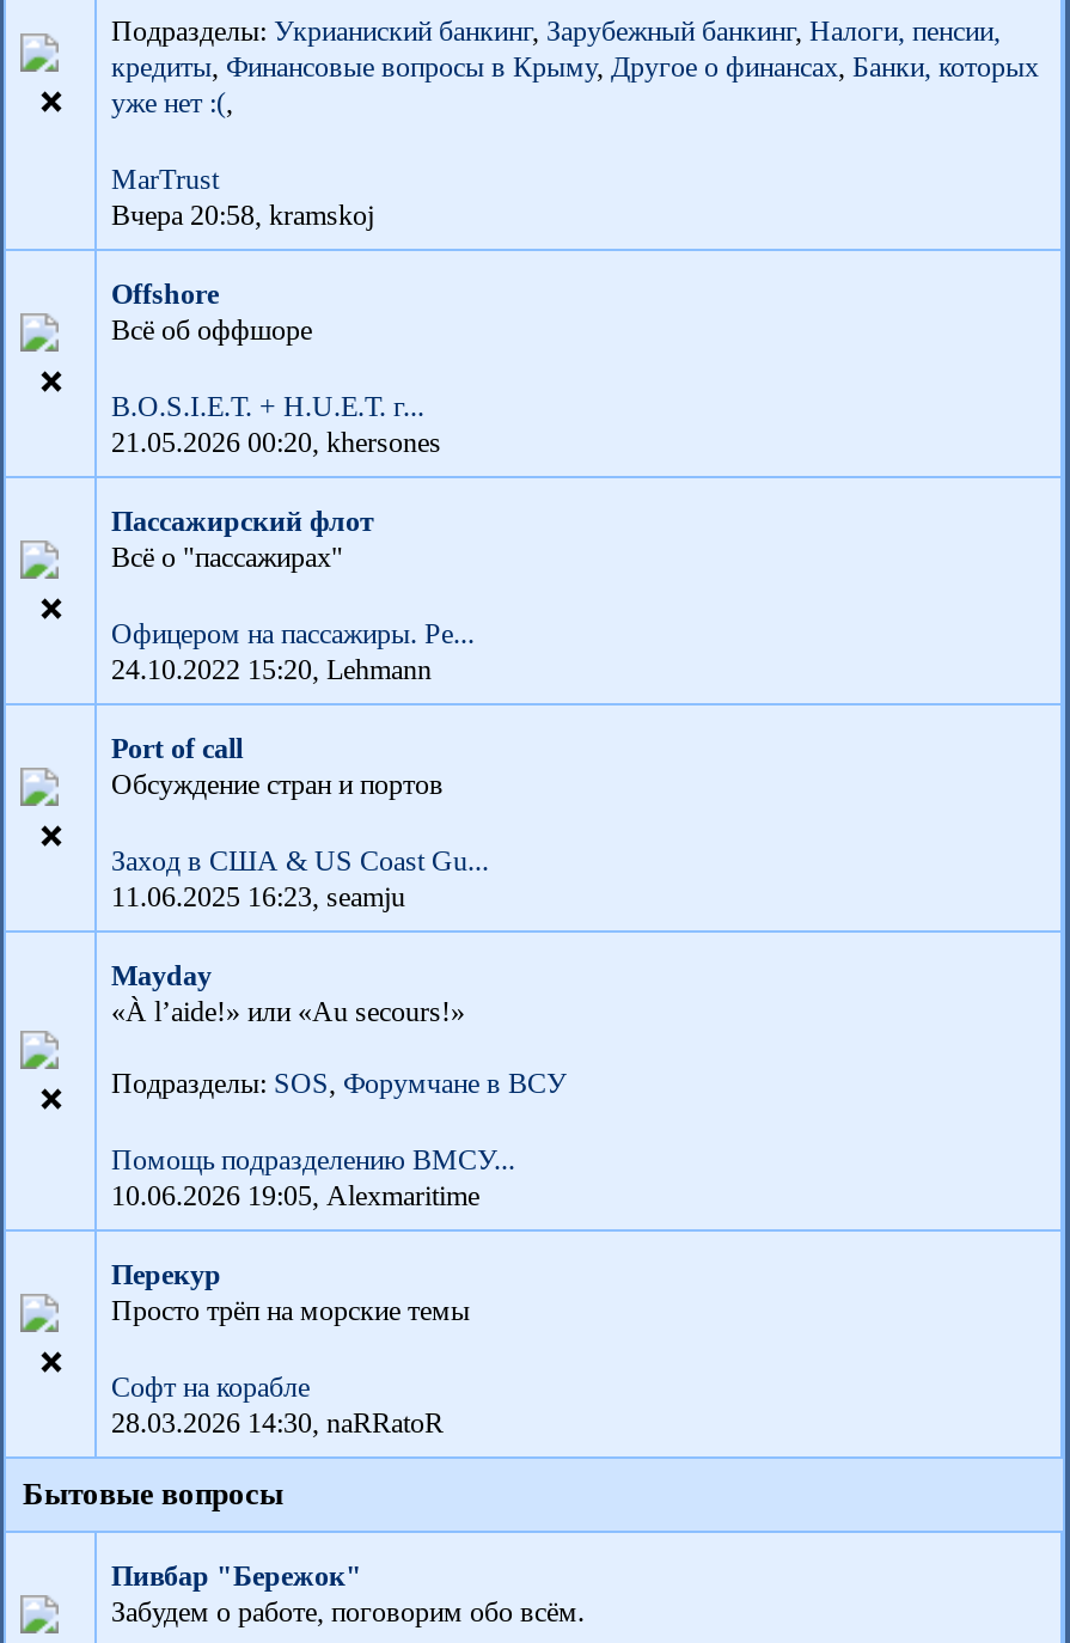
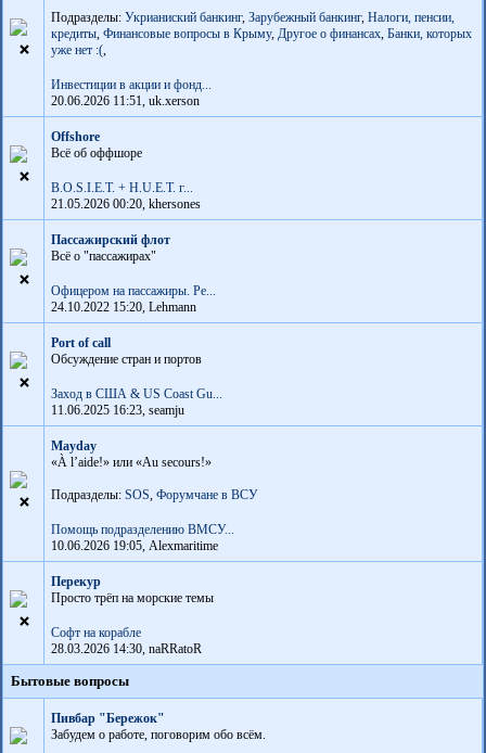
- MarTrust
- Вчера 20:58, kramskoj
+ Инвестиции в акции и фонд...
+ 20.06.2026 11:51, uk.xerson
